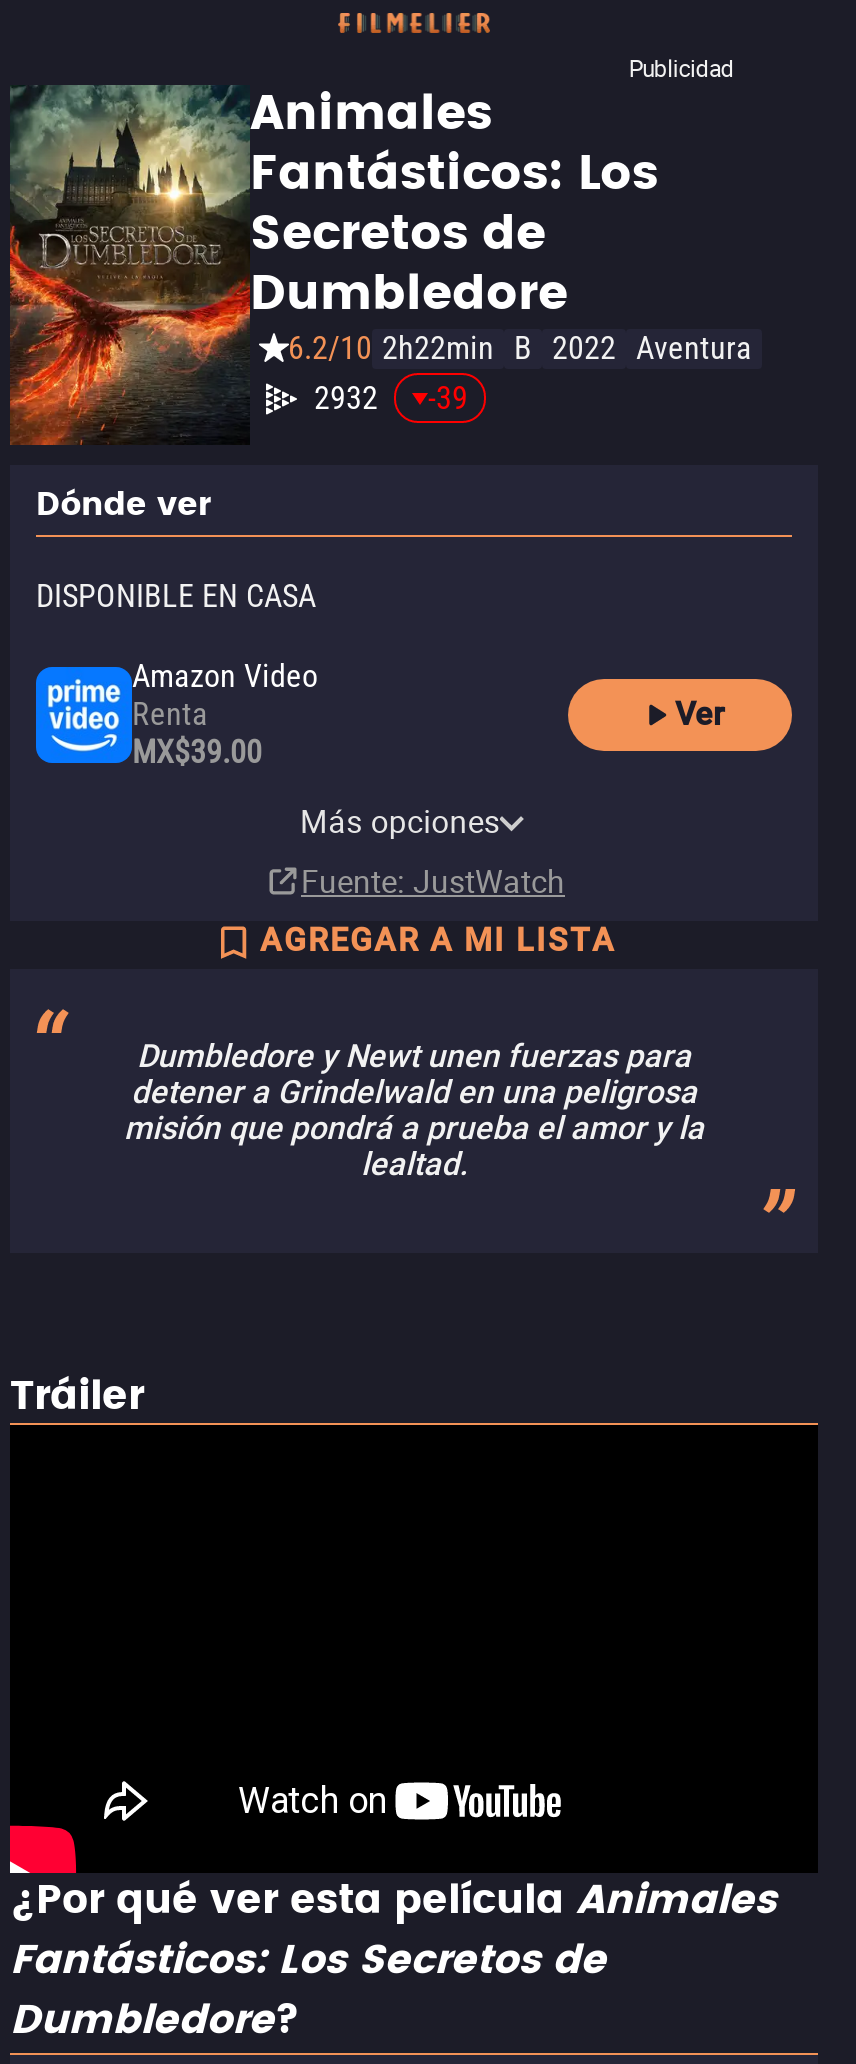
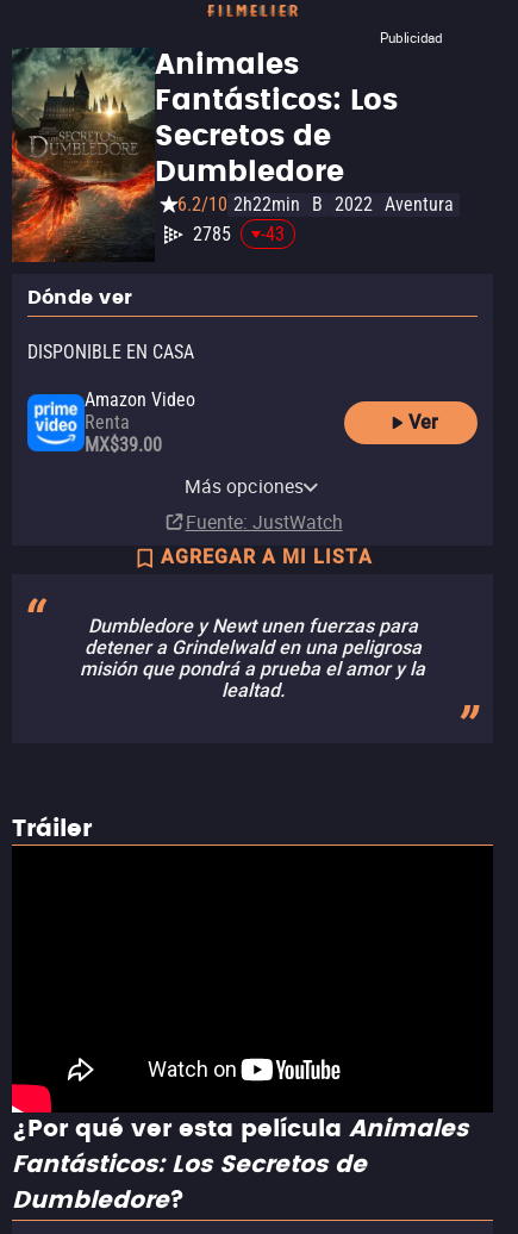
- 2932
+ 2785

- -39
+ -43
